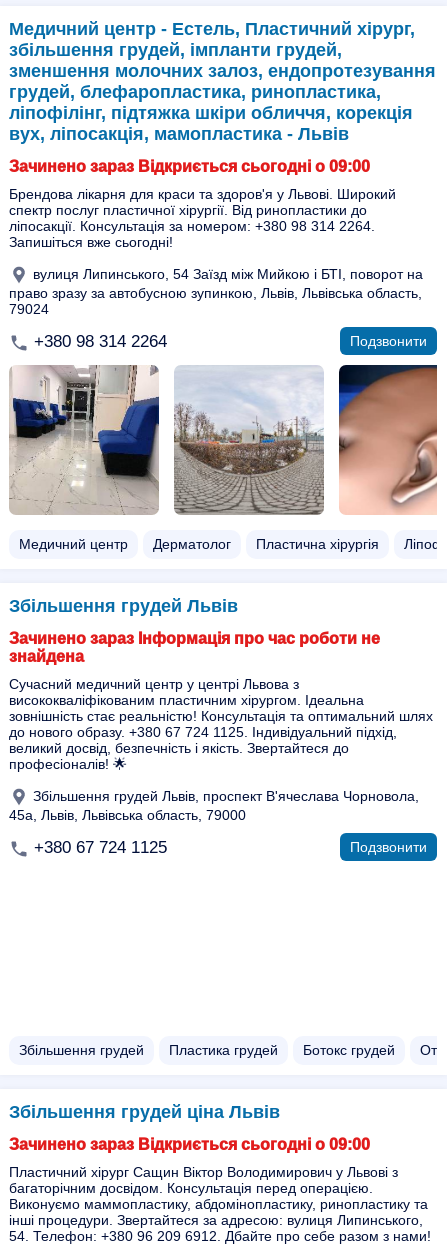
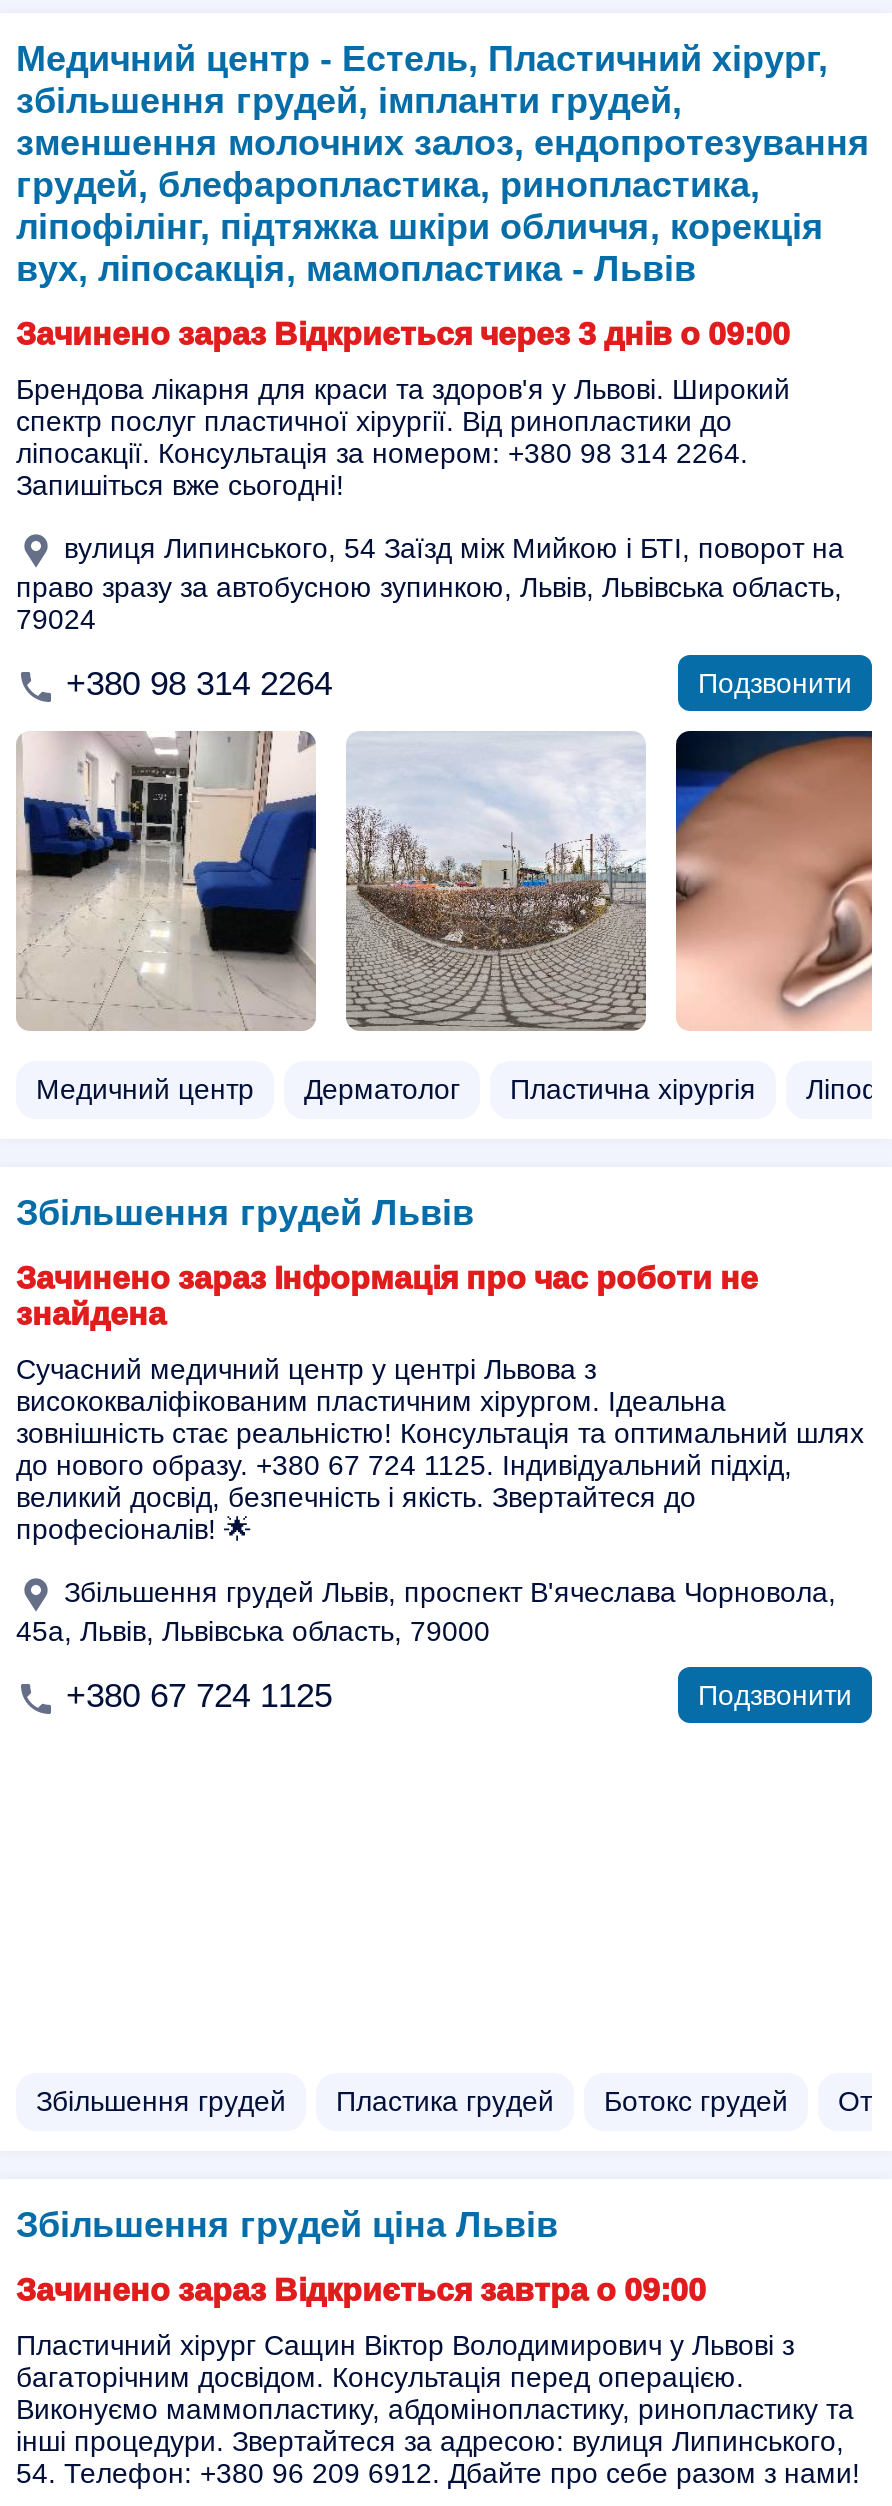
- Зачинено зараз Відкриється сьогодні о 09:00
+ Зачинено зараз Відкриється через 3 днів о 09:00

- Зачинено зараз Відкриється сьогодні о 09:00
+ Зачинено зараз Відкриється завтра о 09:00
